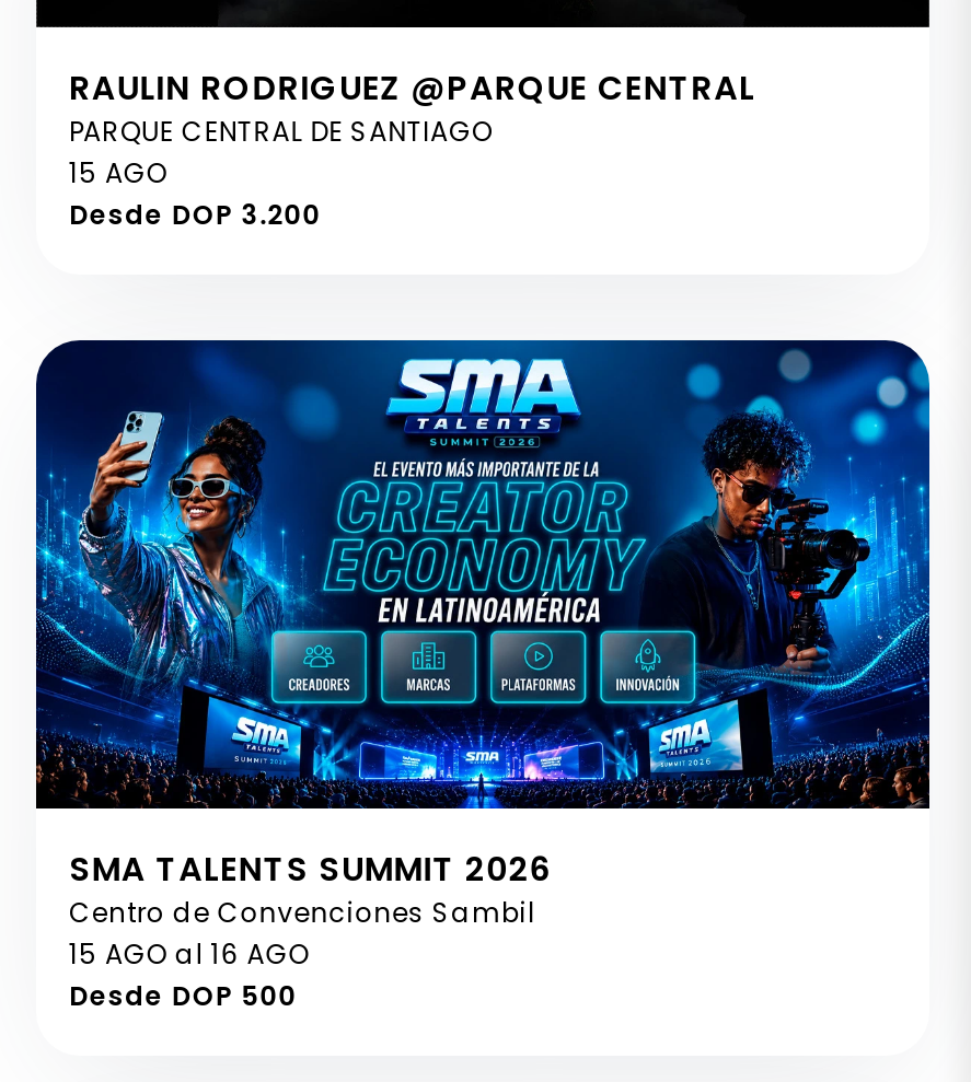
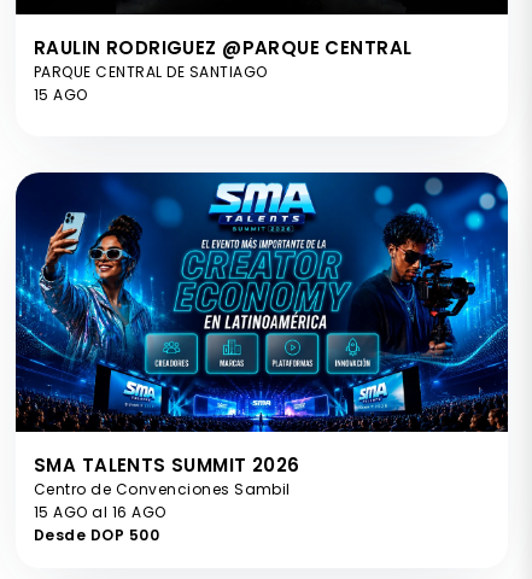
- Desde DOP 3.200
